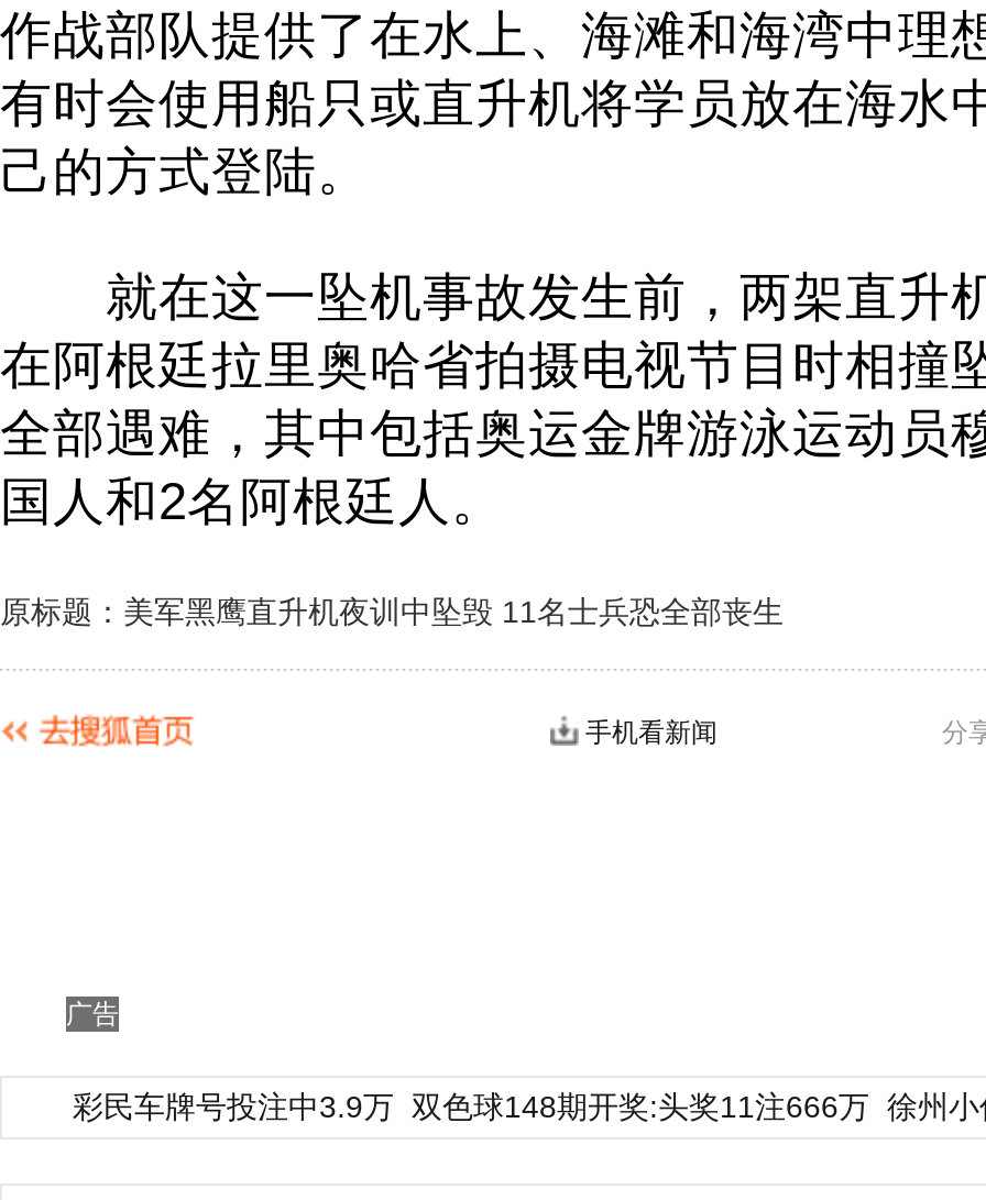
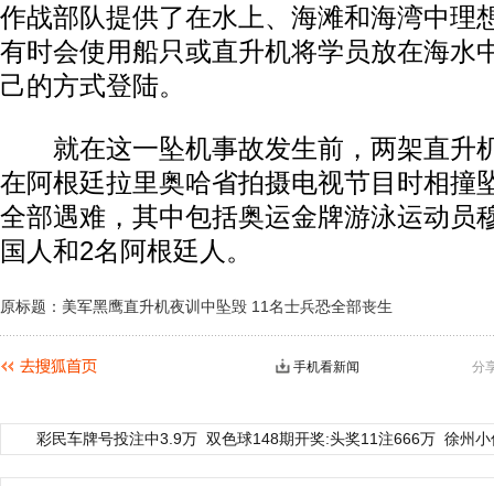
- 广告
